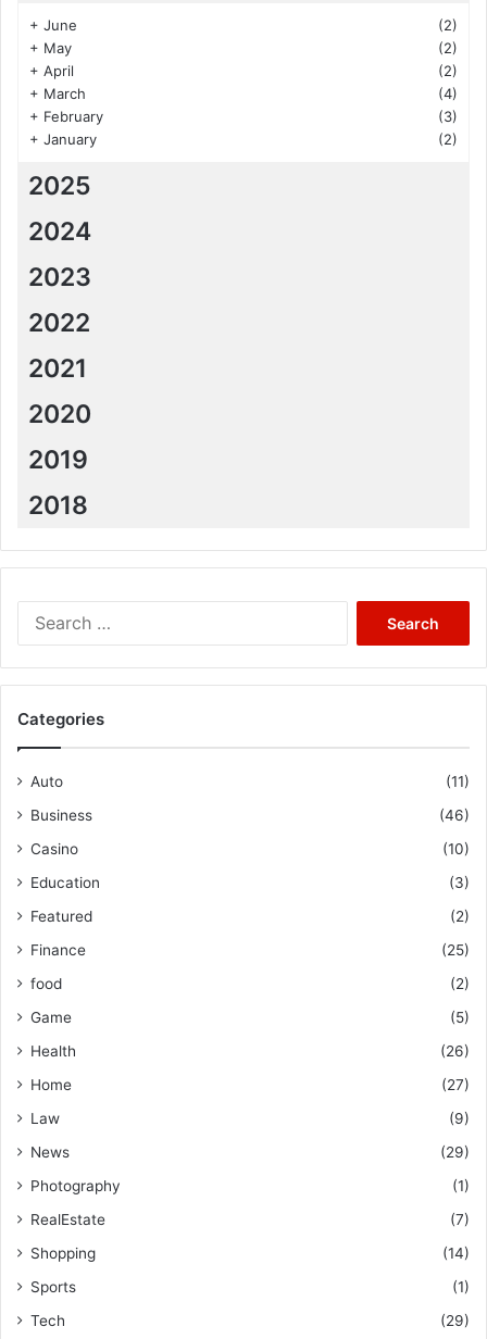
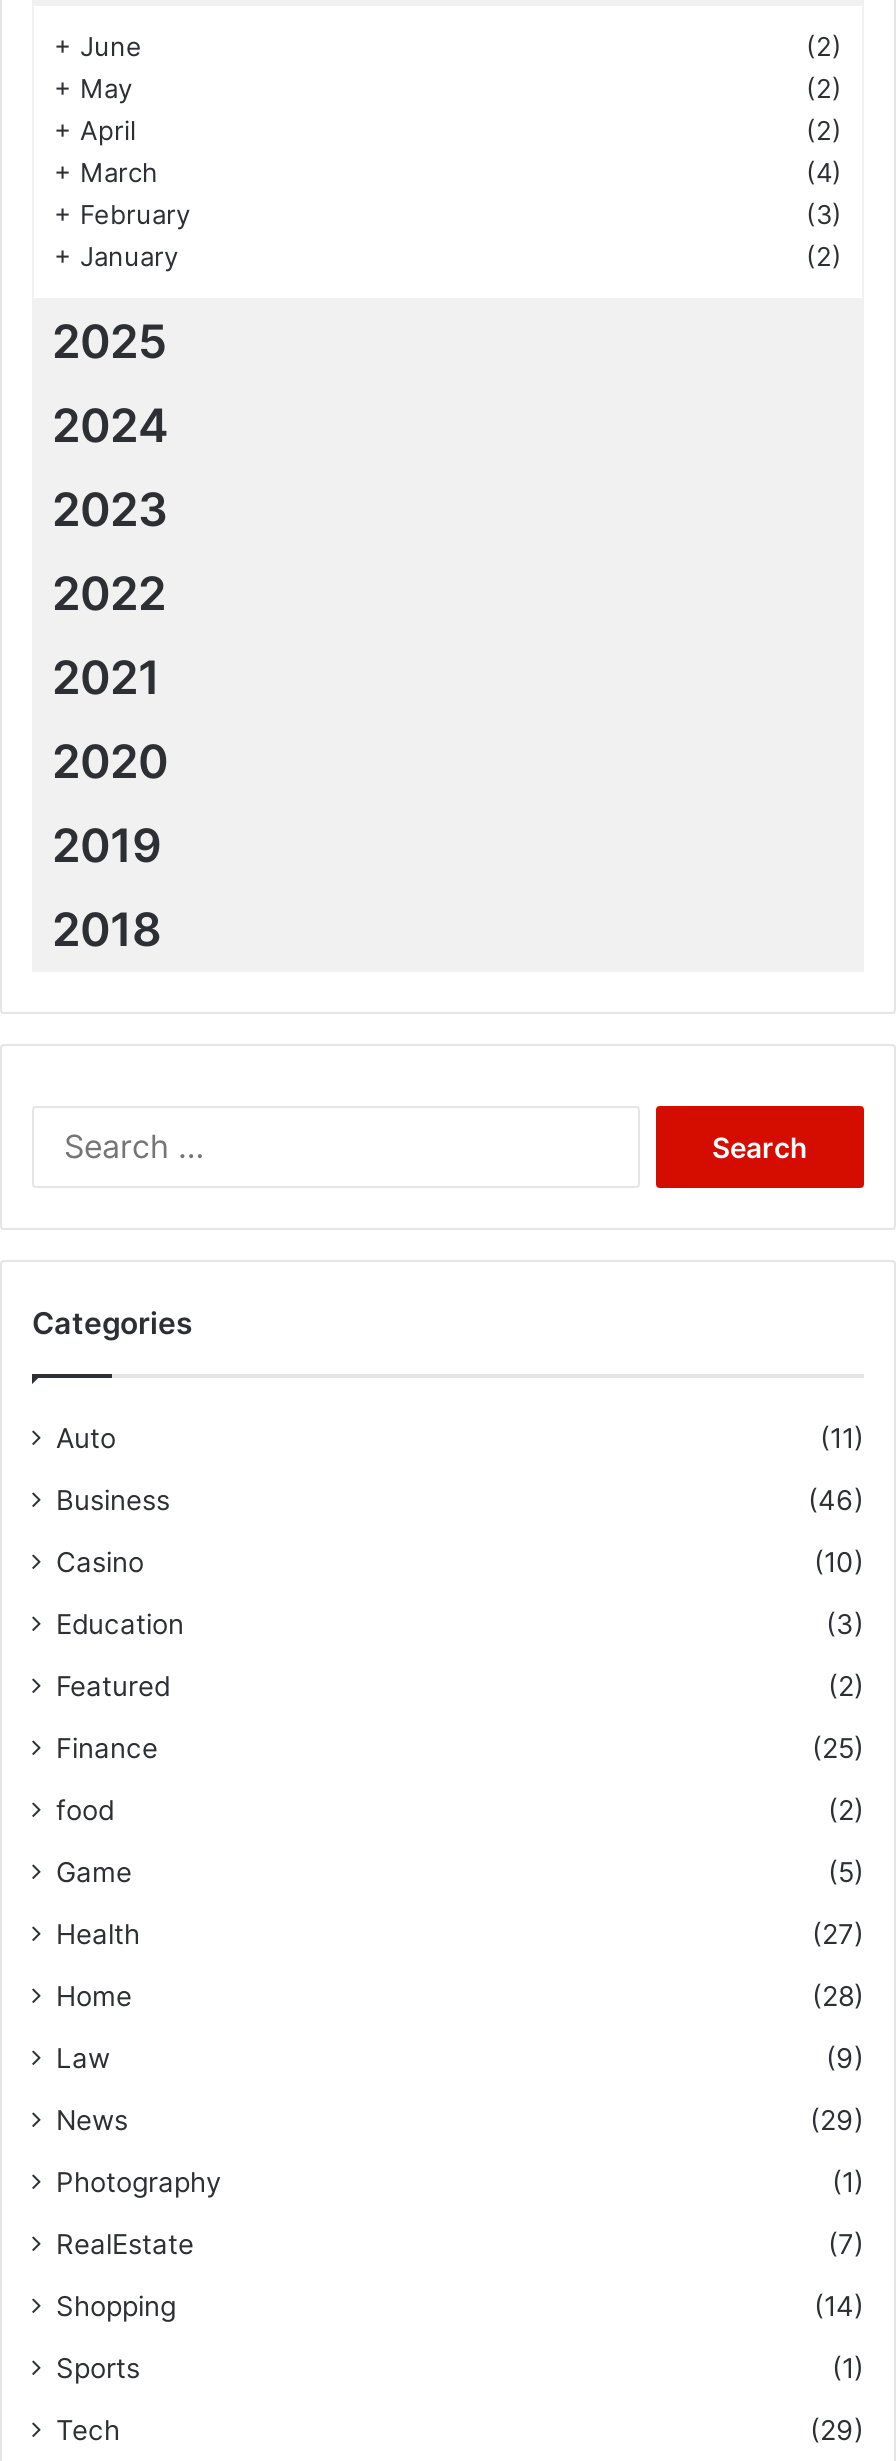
- (26)
+ (27)

- (27)
+ (28)
